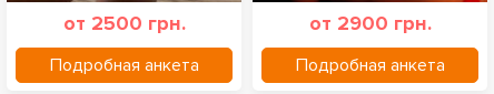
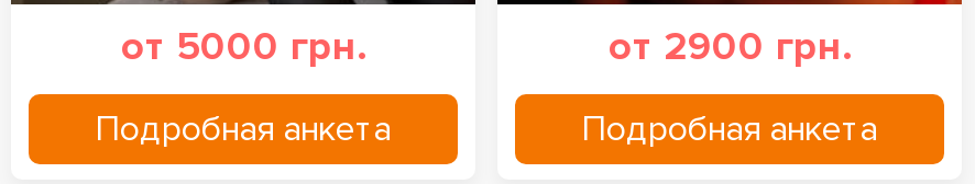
- от 2500 грн.
+ от 5000 грн.
